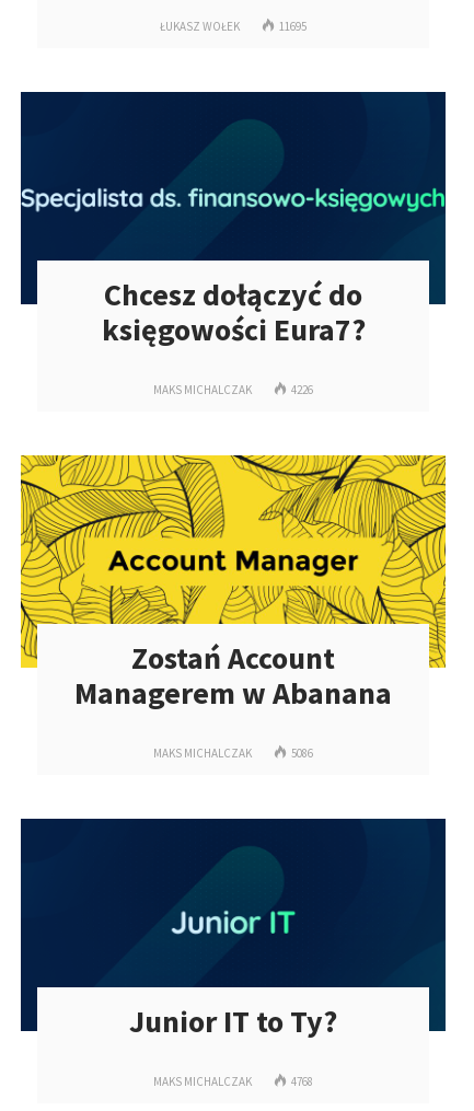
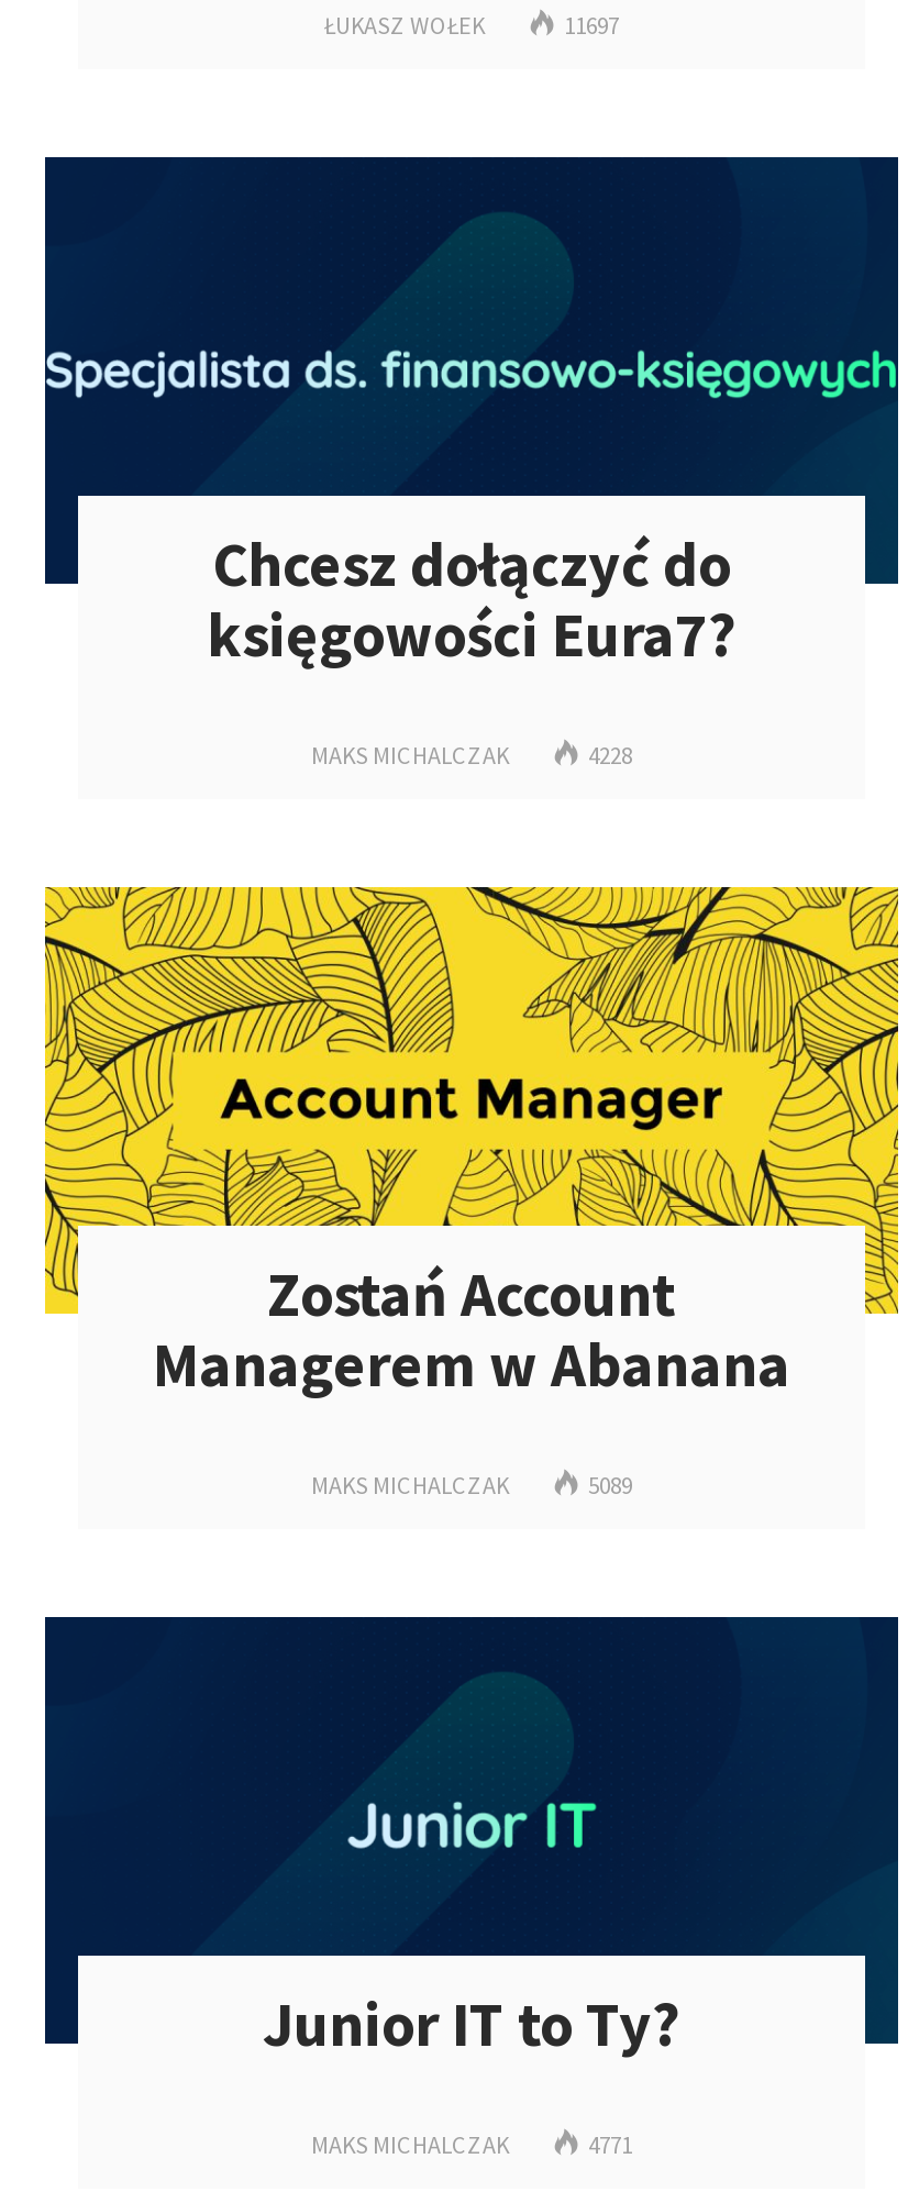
- 11695
+ 11697

- 4226
+ 4228

- 5086
+ 5089

- 4768
+ 4771
